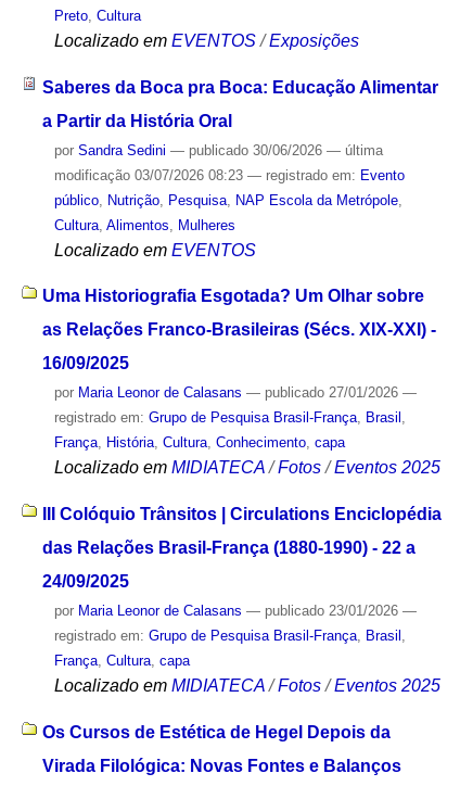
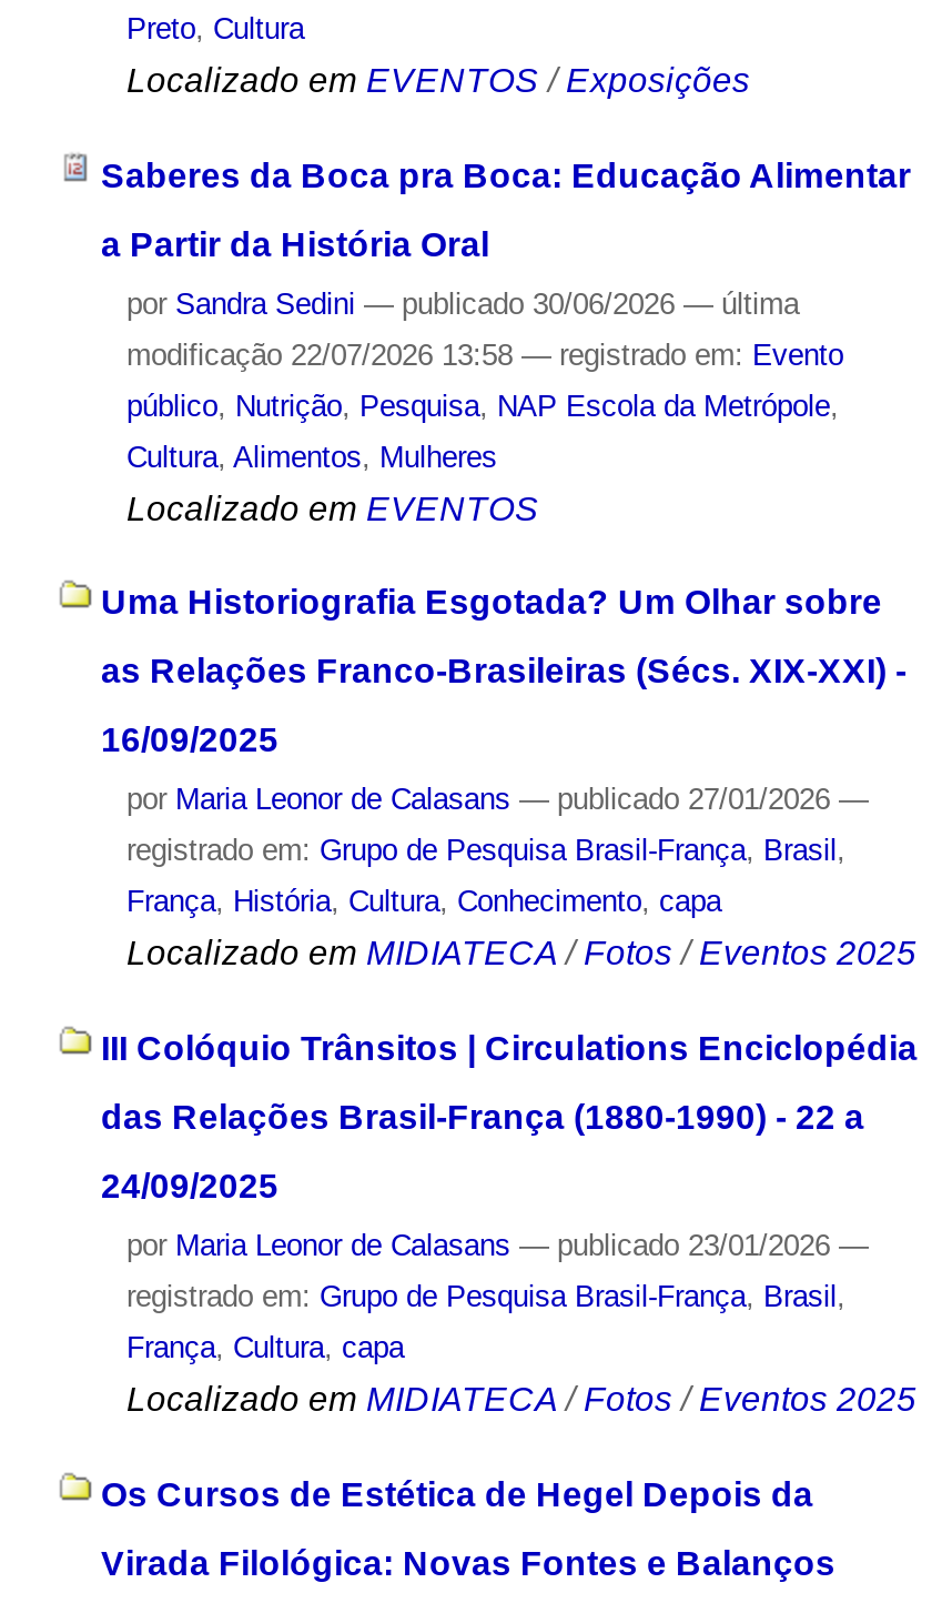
- modificação 03/07/2026 08:23 — registrado em: Evento
+ modificação 22/07/2026 13:58 — registrado em: Evento
